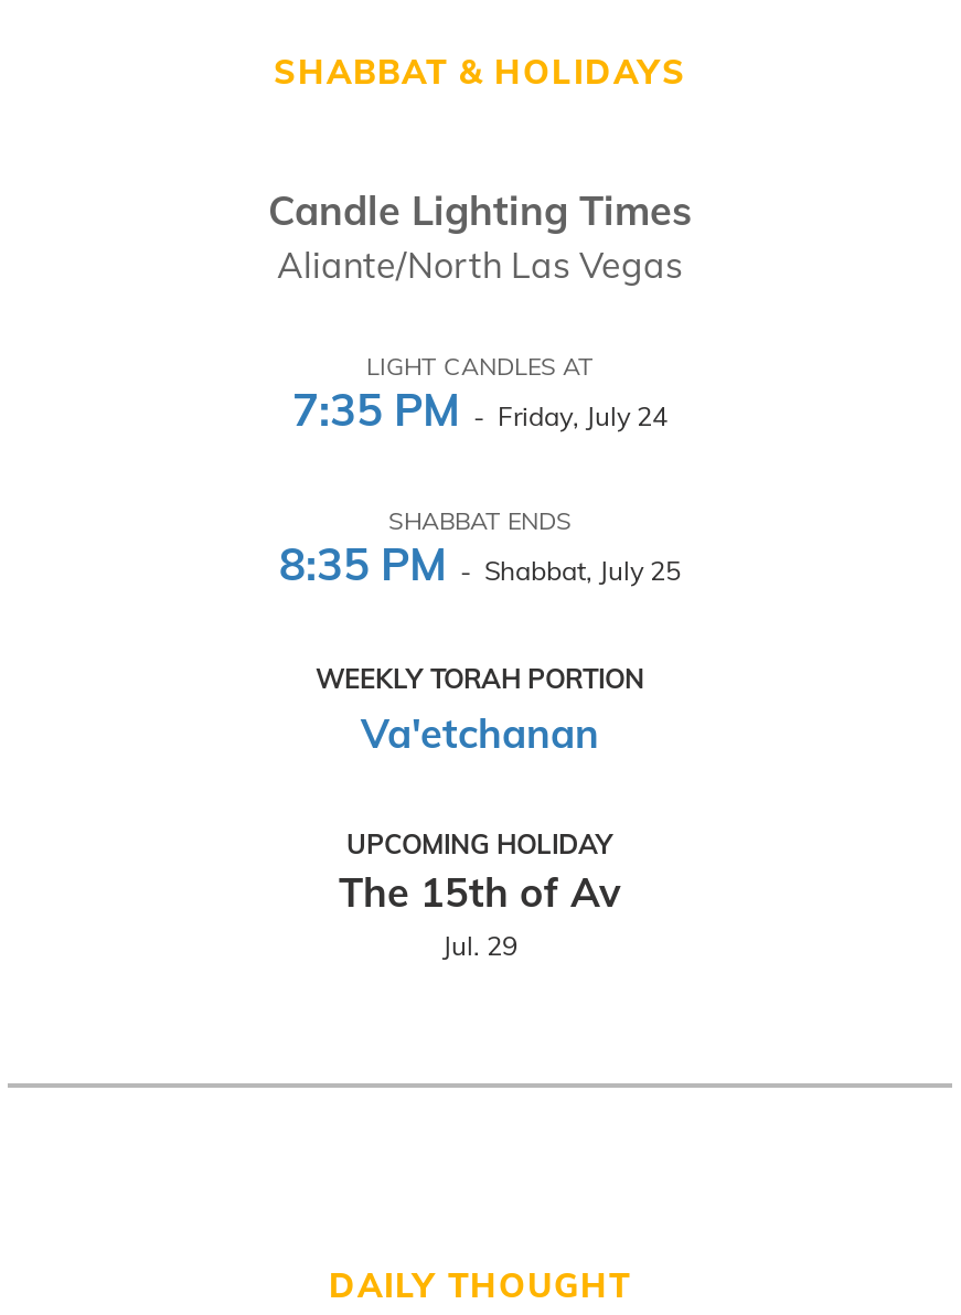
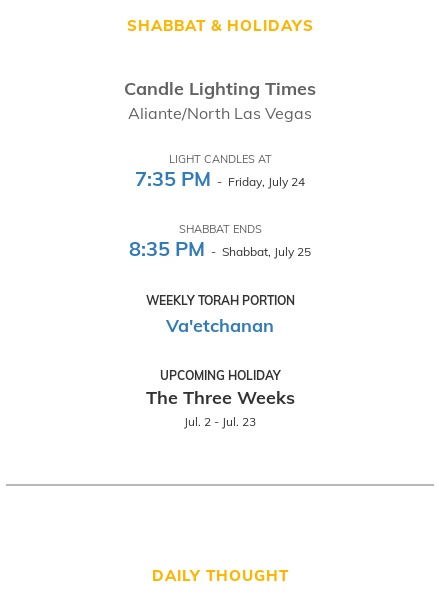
- The 15th of Av
- Jul. 29
+ The Three Weeks
+ Jul. 2 - Jul. 23
